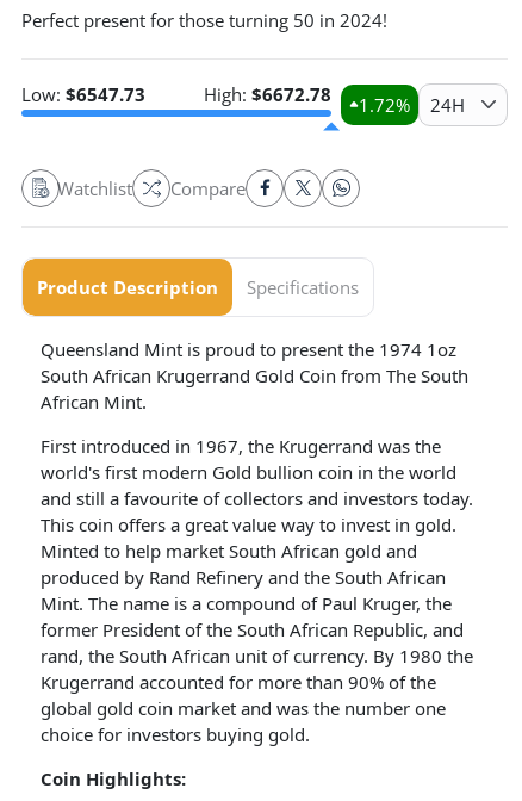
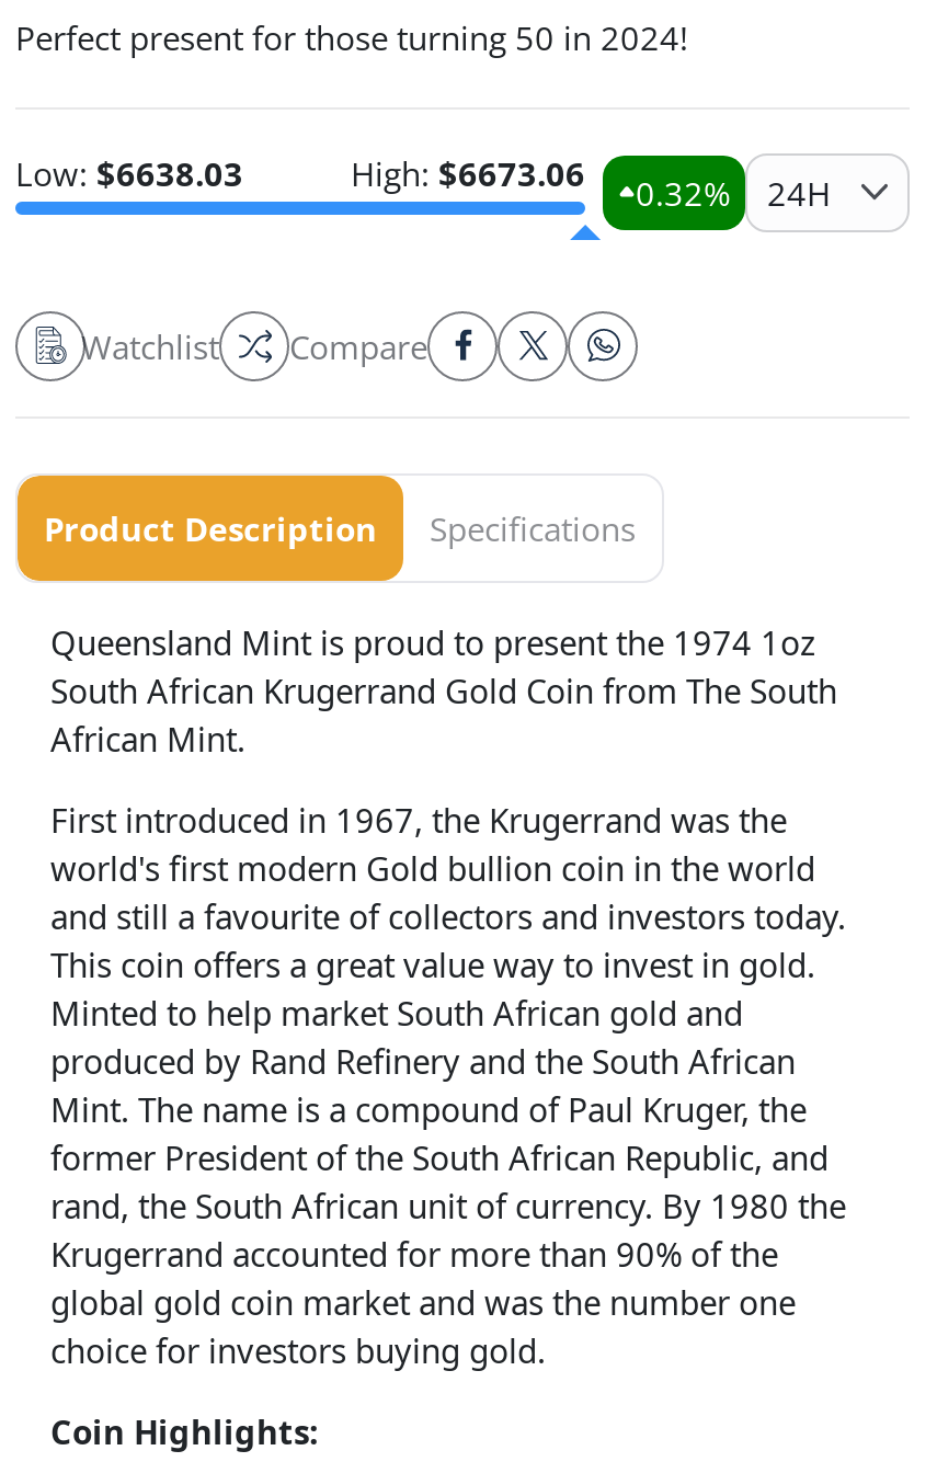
- Low: $6547.73
+ Low: $6638.03

- High: $6672.78
+ High: $6673.06

- 1.72%
+ 0.32%
